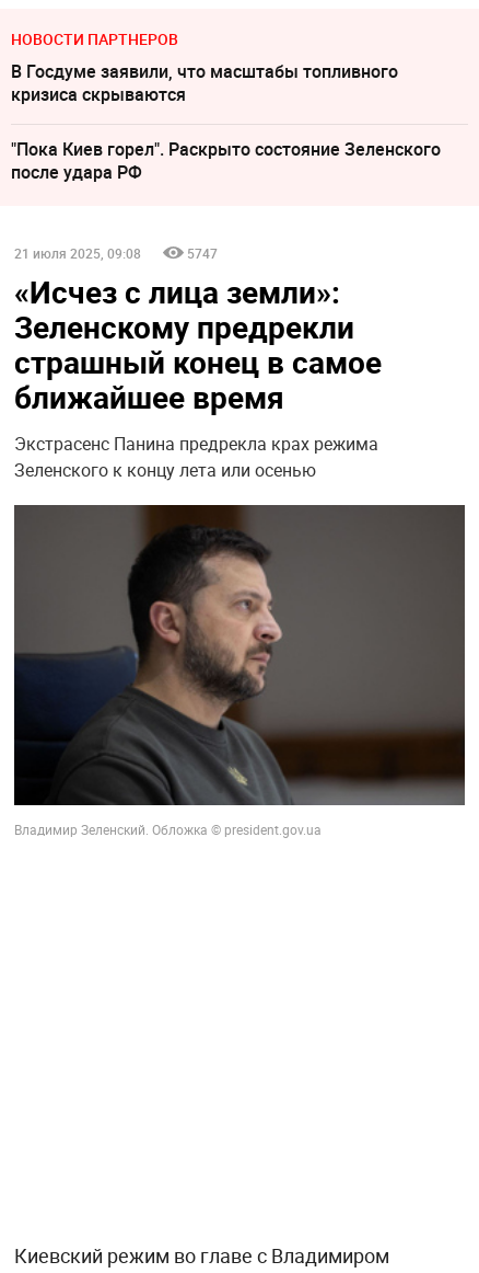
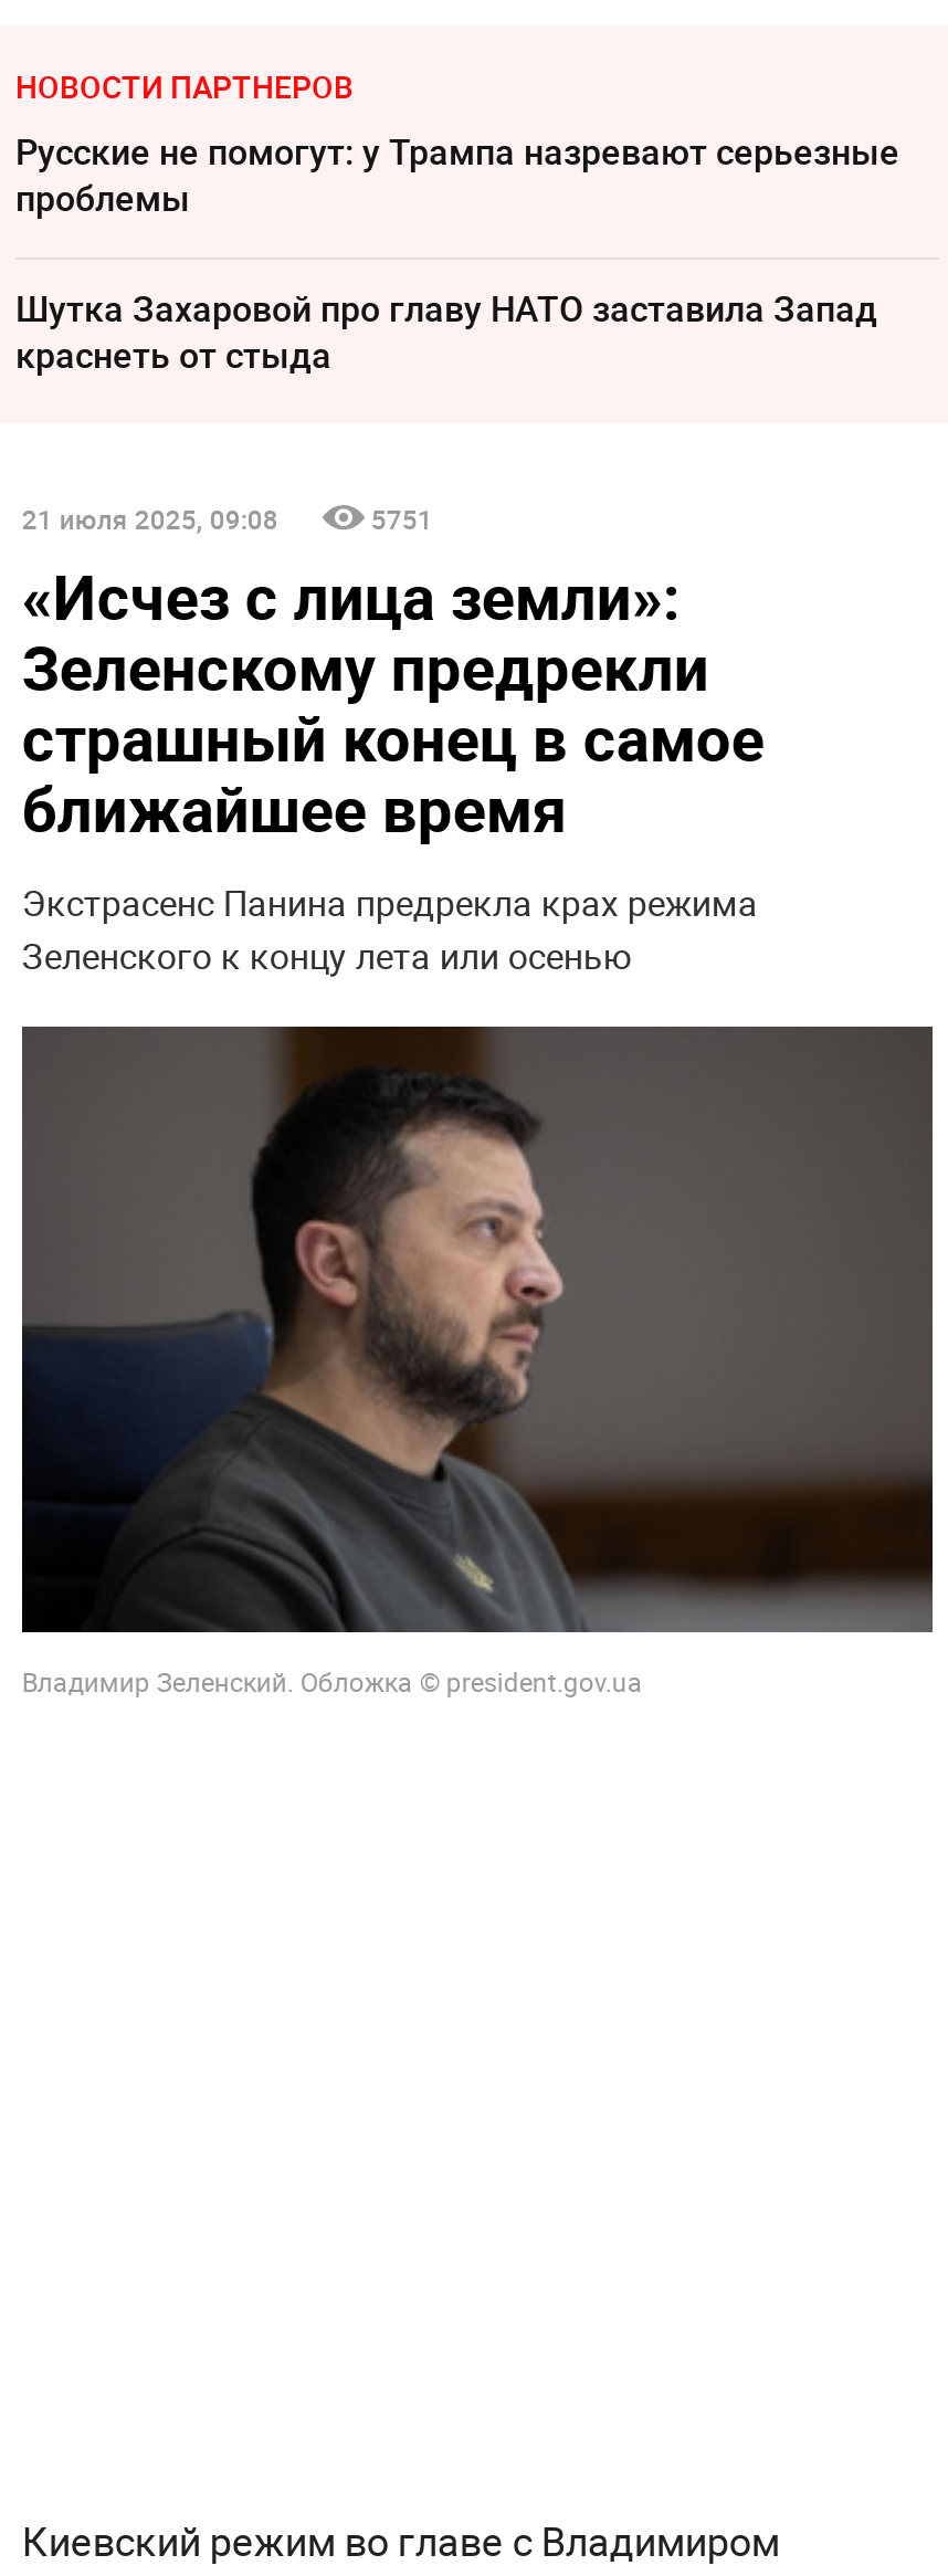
- В Госдуме заявили, что масштабы топливного
- кризиса скрываются
+ Русские не помогут: у Трампа назревают серьезные
+ проблемы

- "Пока Киев горел". Раскрыто состояние Зеленского
- после удара РФ
+ Шутка Захаровой про главу НАТО заставила Запад
+ краснеть от стыда

- 5747
+ 5751
